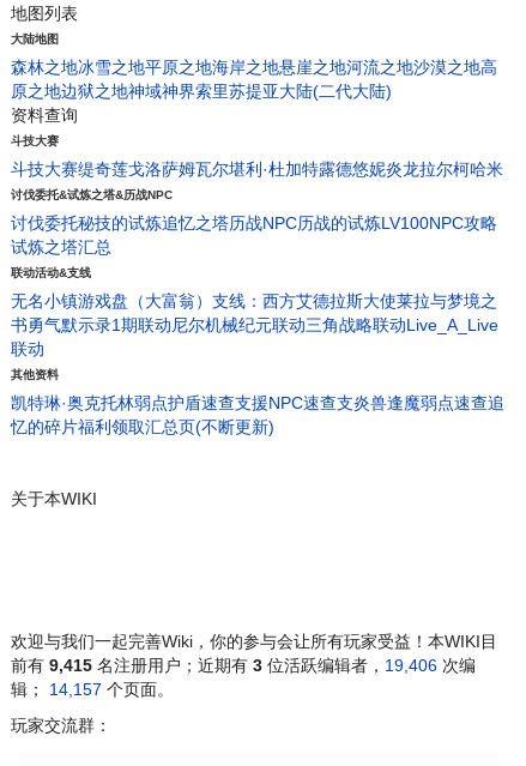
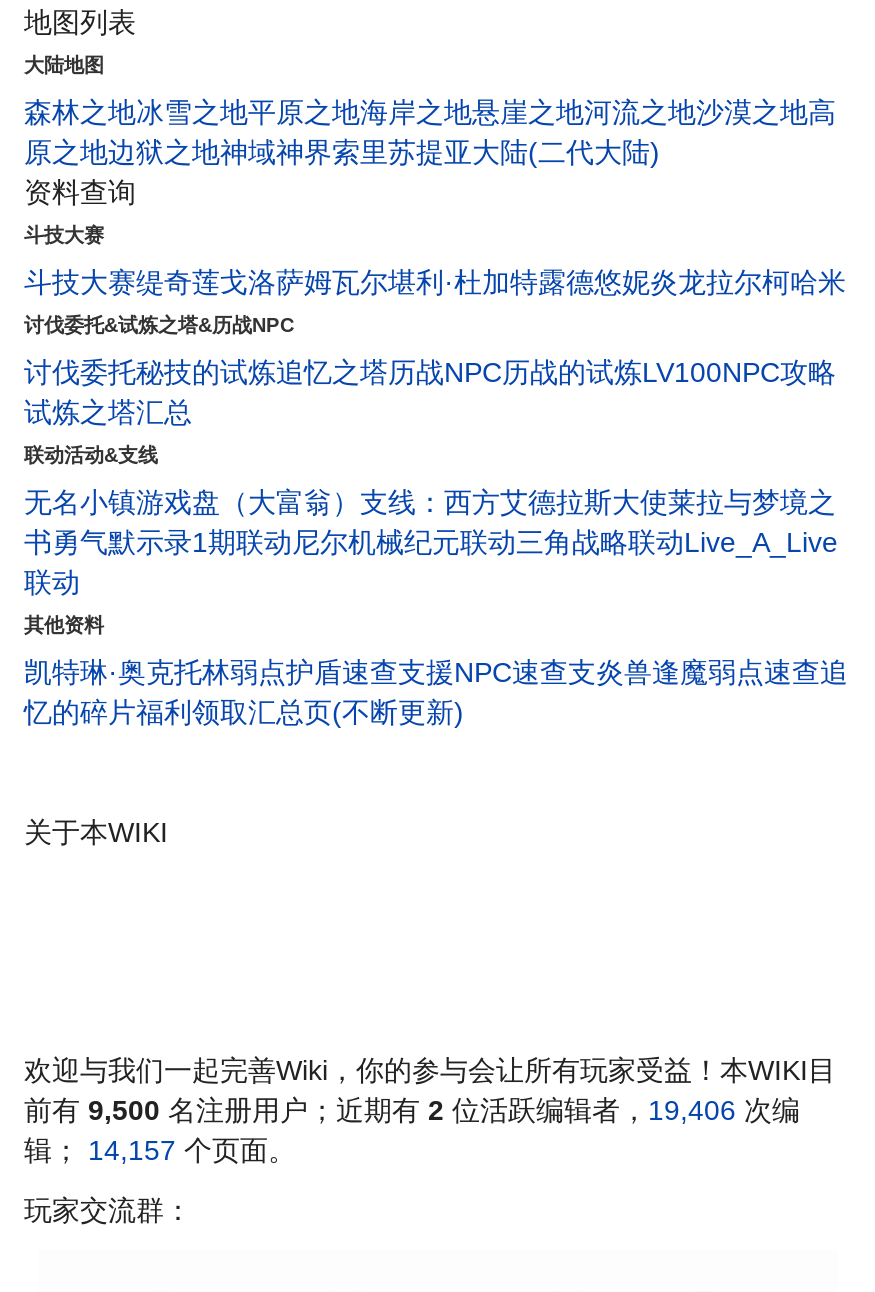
- 前有9,415名注册用户；近期有3位活跃编辑者，19,406次编
+ 前有9,500名注册用户；近期有2位活跃编辑者，19,406次编
